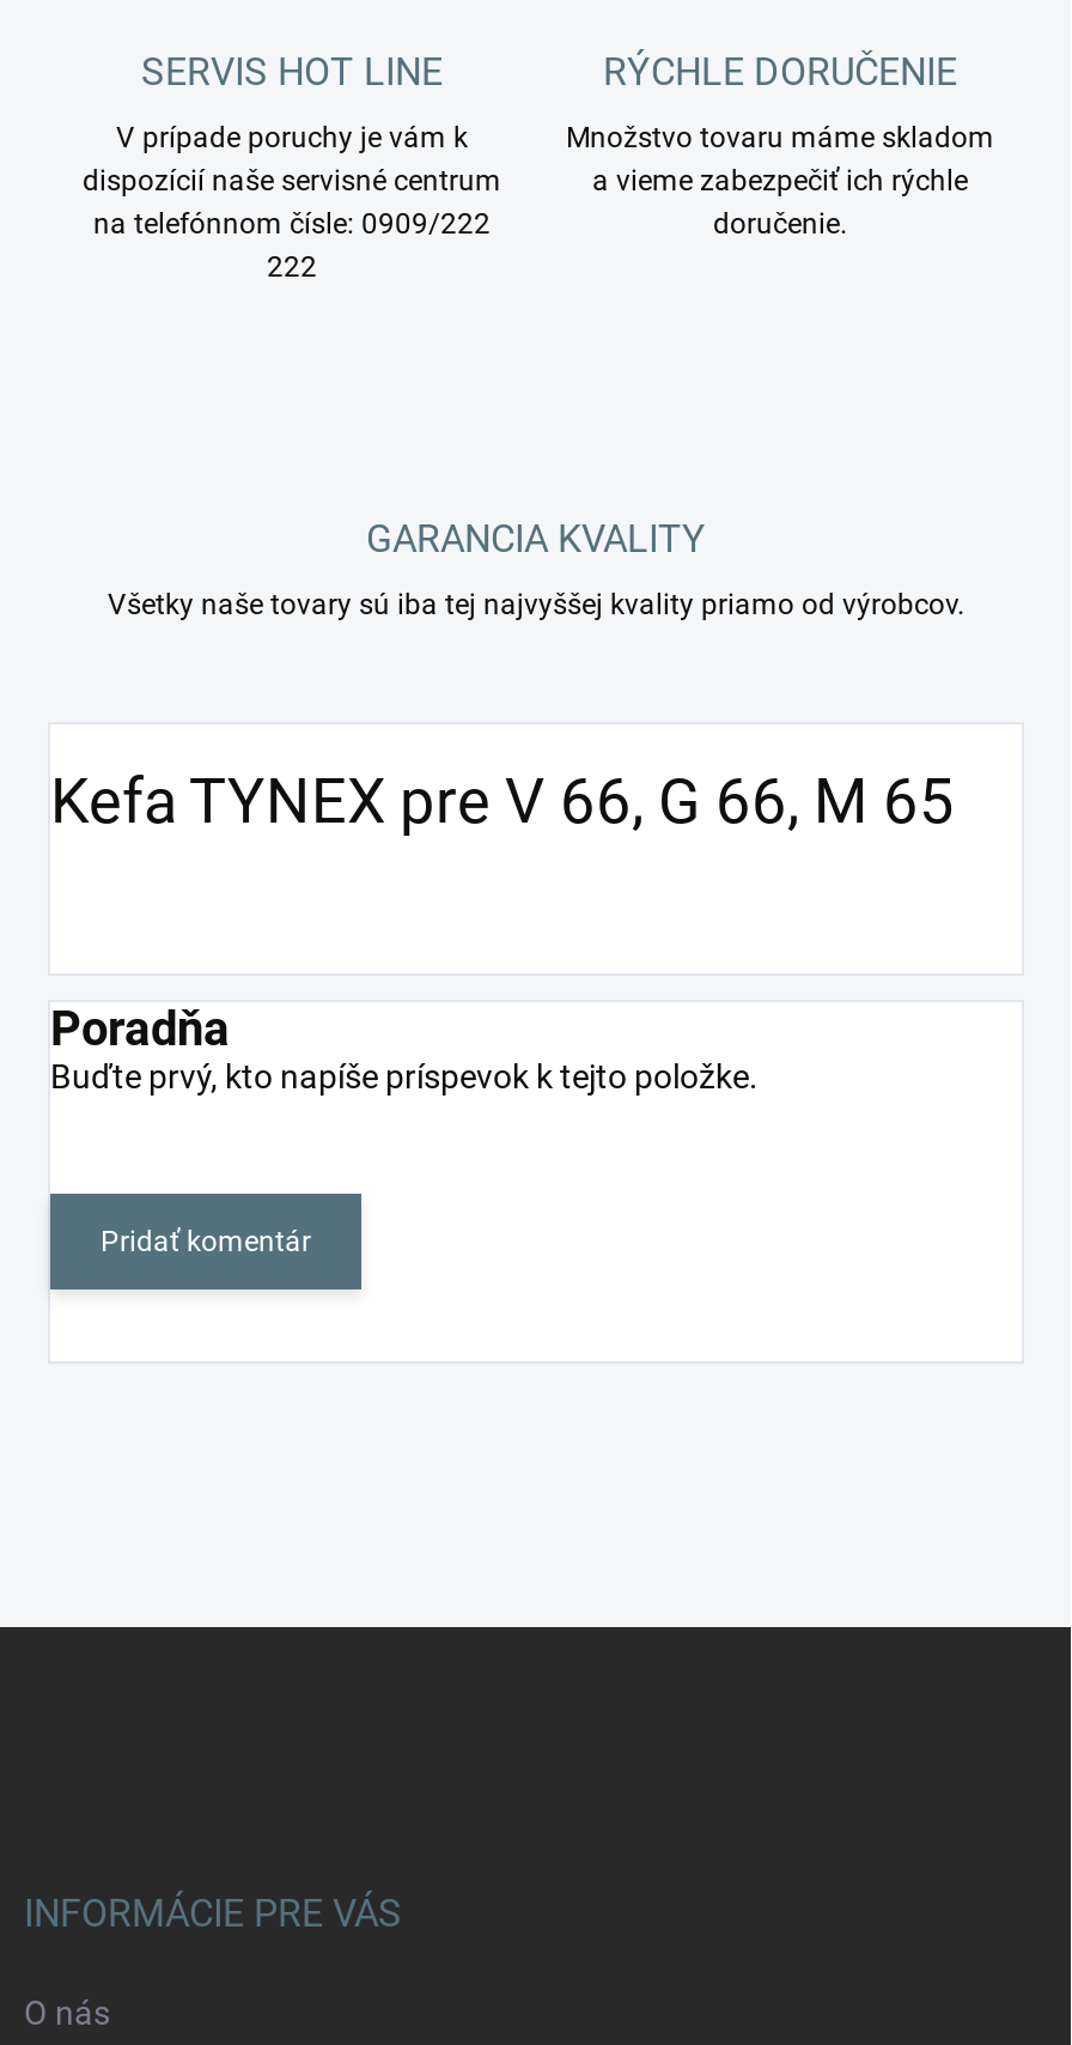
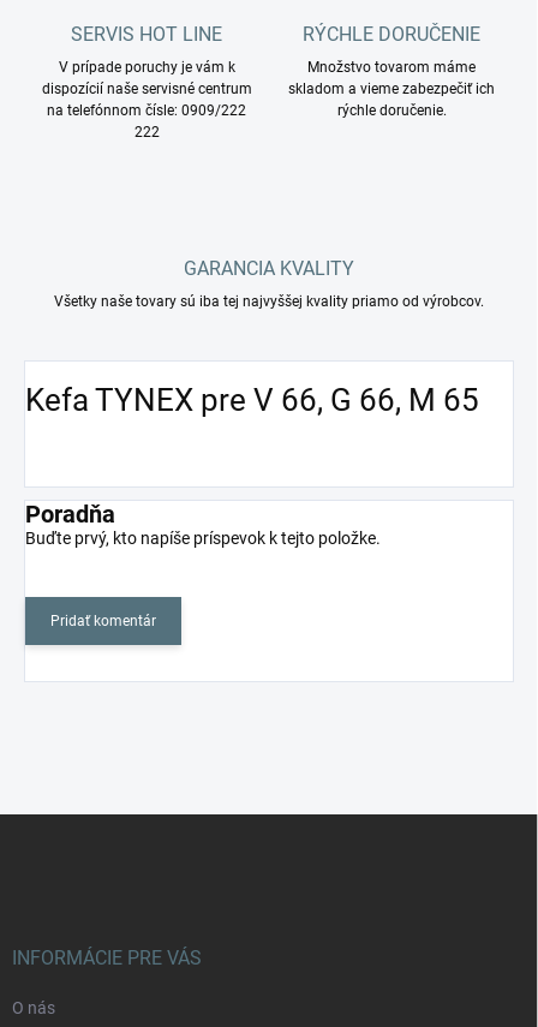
- Množstvo tovaru máme skladom
- a vieme zabezpečiť ich rýchle
- doručenie.
+ Množstvo tovarom máme
+ skladom a vieme zabezpečiť ich
+ rýchle doručenie.
